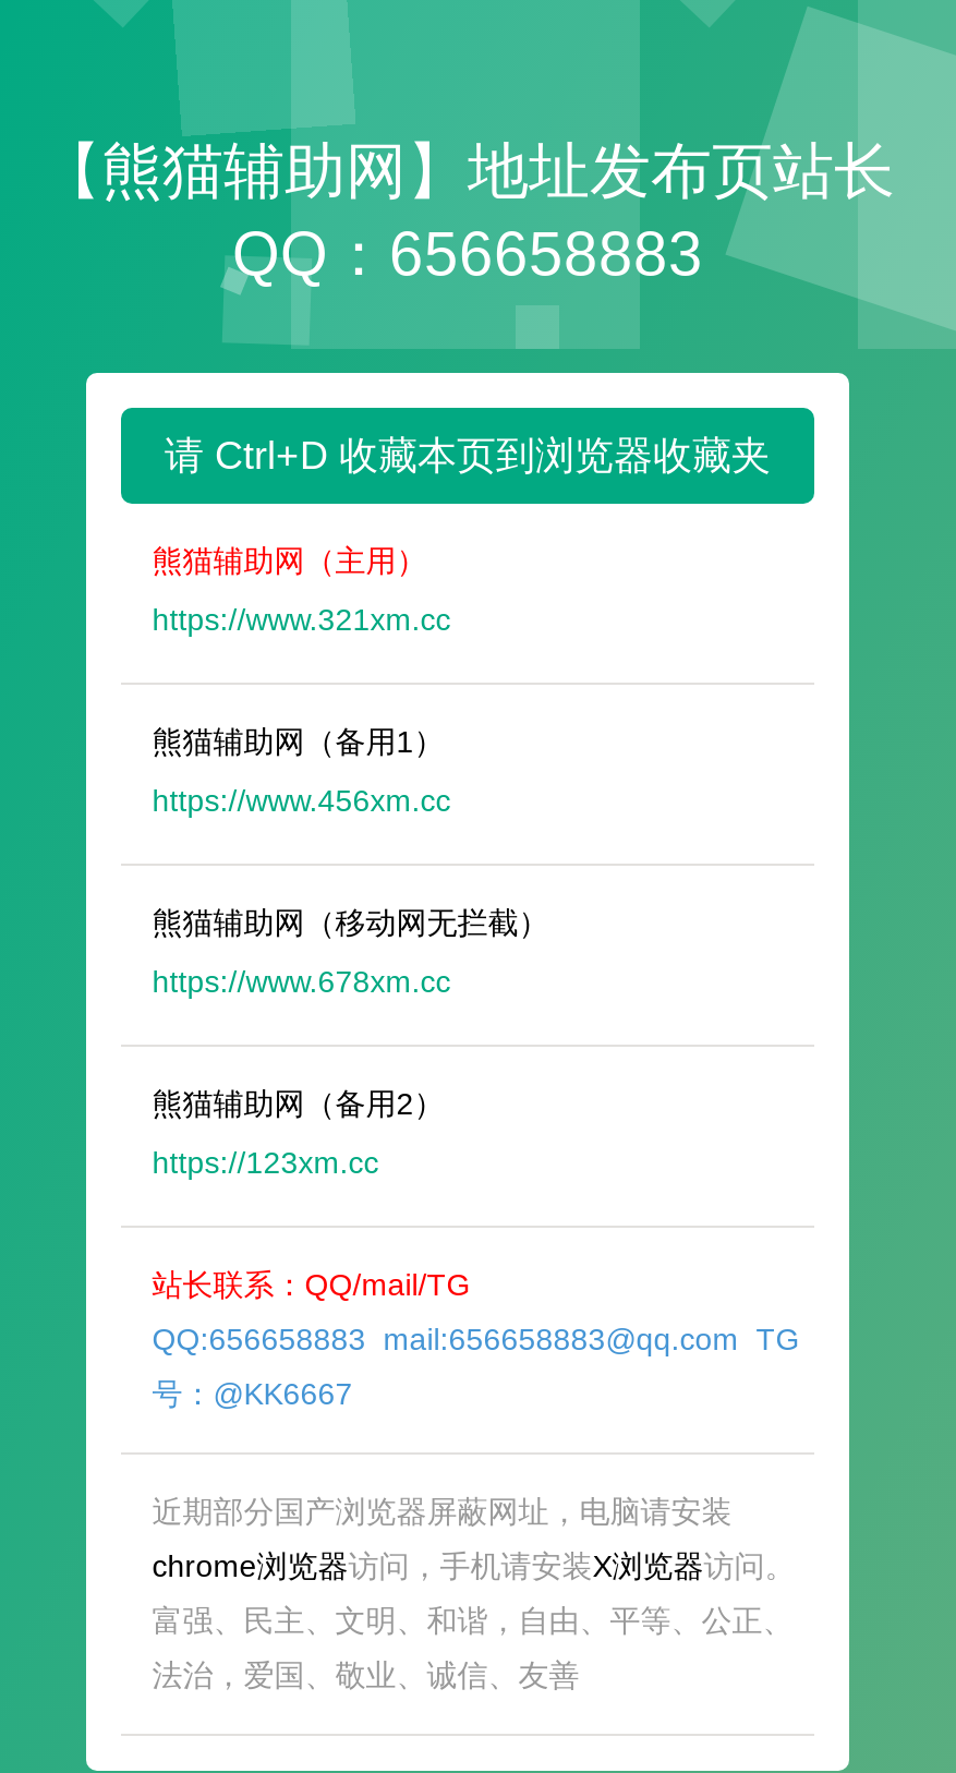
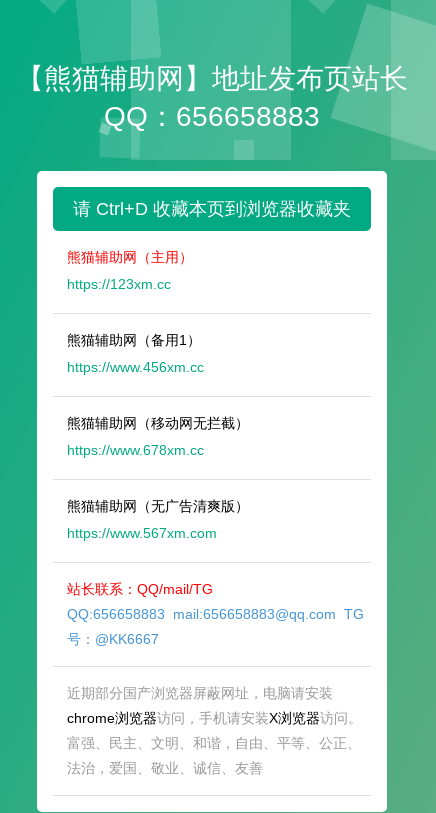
- https://www.321xm.cc
+ https://123xm.cc

- 熊猫辅助网（备用2）
+ 熊猫辅助网（无广告清爽版）

- https://123xm.cc
+ https://www.567xm.com
